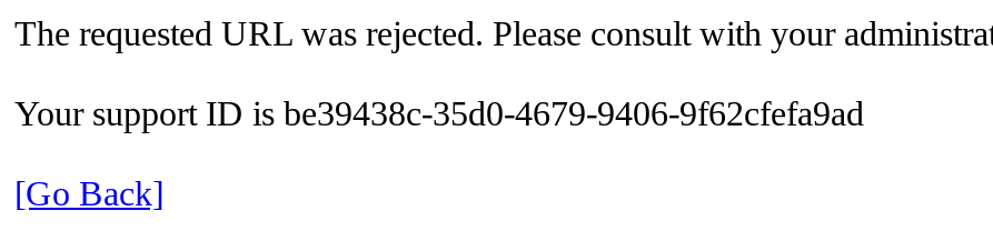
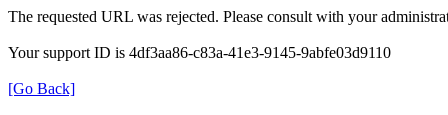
- Your support ID is be39438c-35d0-4679-9406-9f62cfefa9ad
+ Your support ID is 4df3aa86-c83a-41e3-9145-9abfe03d9110
